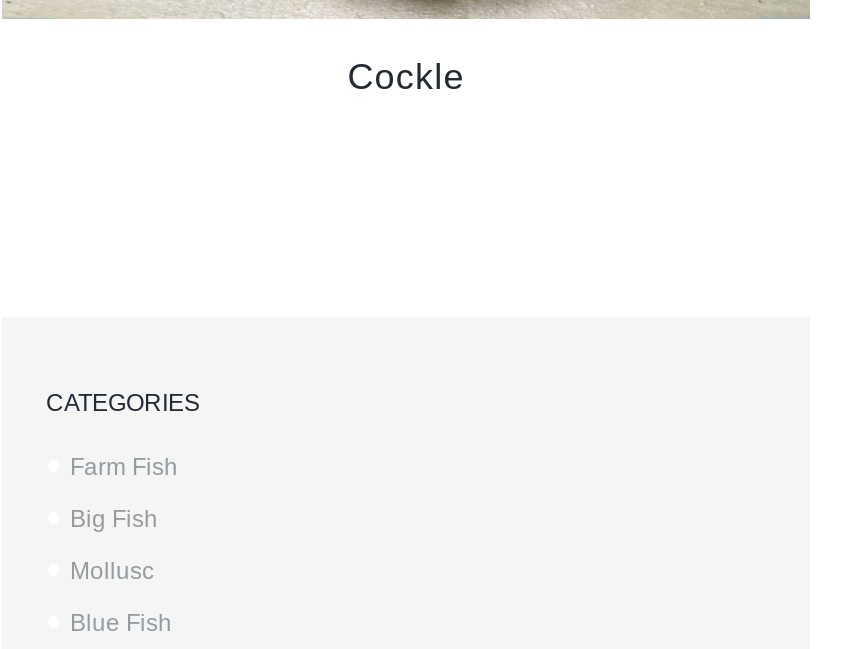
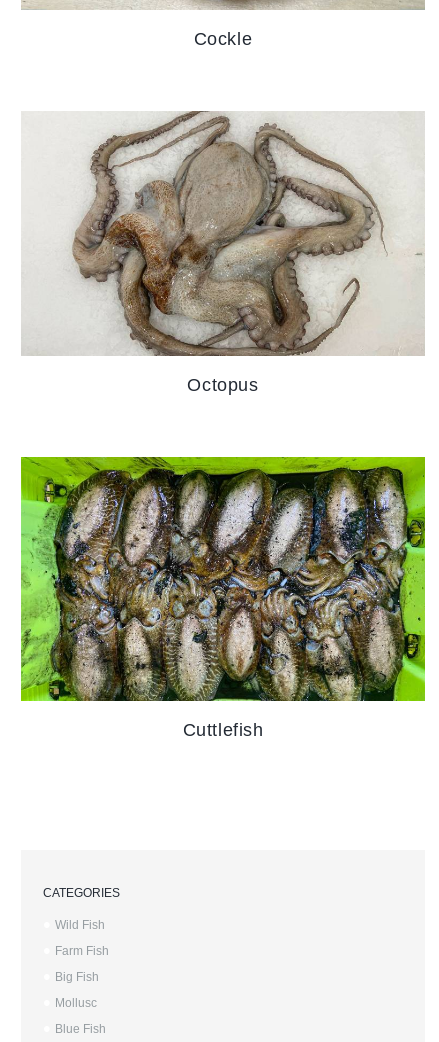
+ [image]
+ Cuttlefish

+ [image]
+ Octopus

+ Wild Fish
